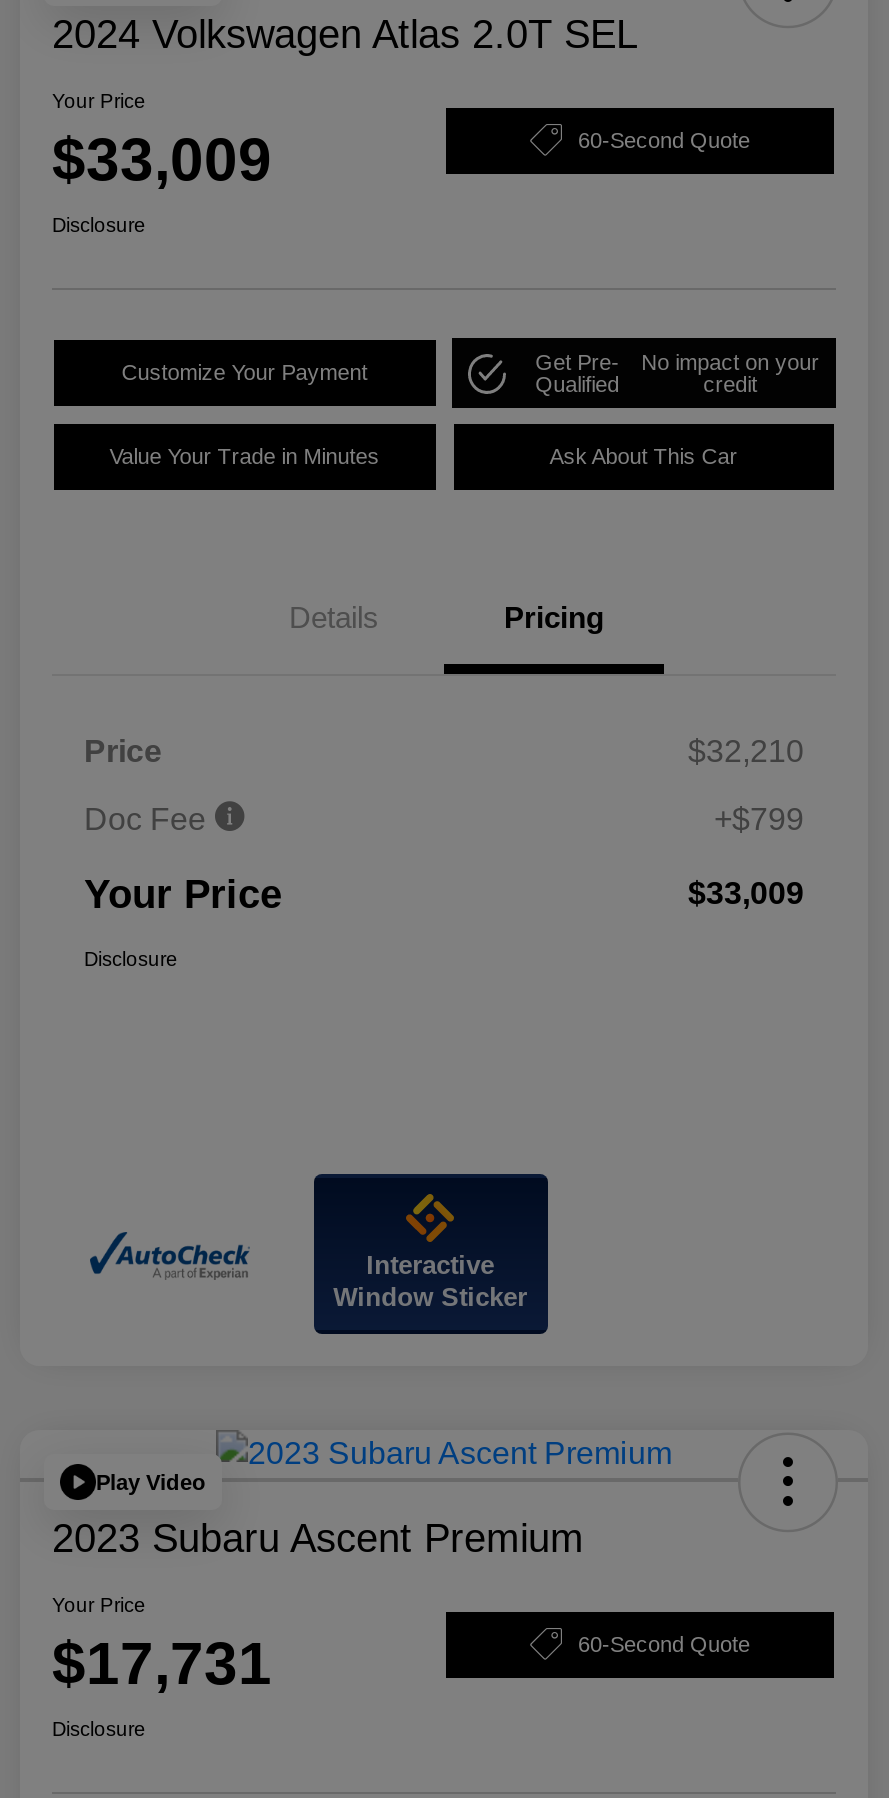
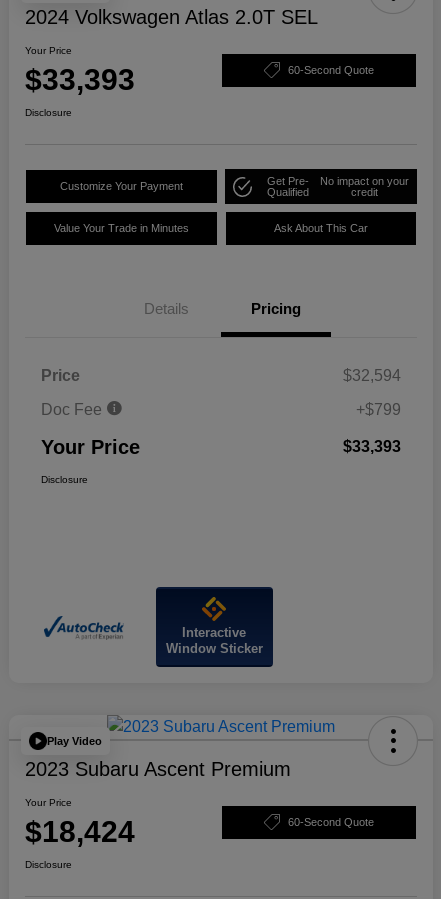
- $33,009
+ $33,393

- $32,210
+ $32,594

- $33,009
+ $33,393

- $17,731
+ $18,424
